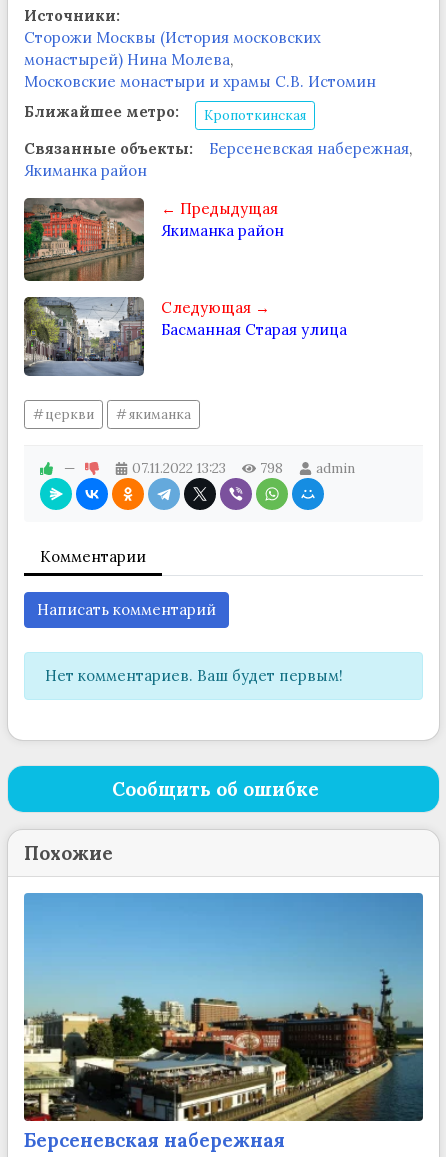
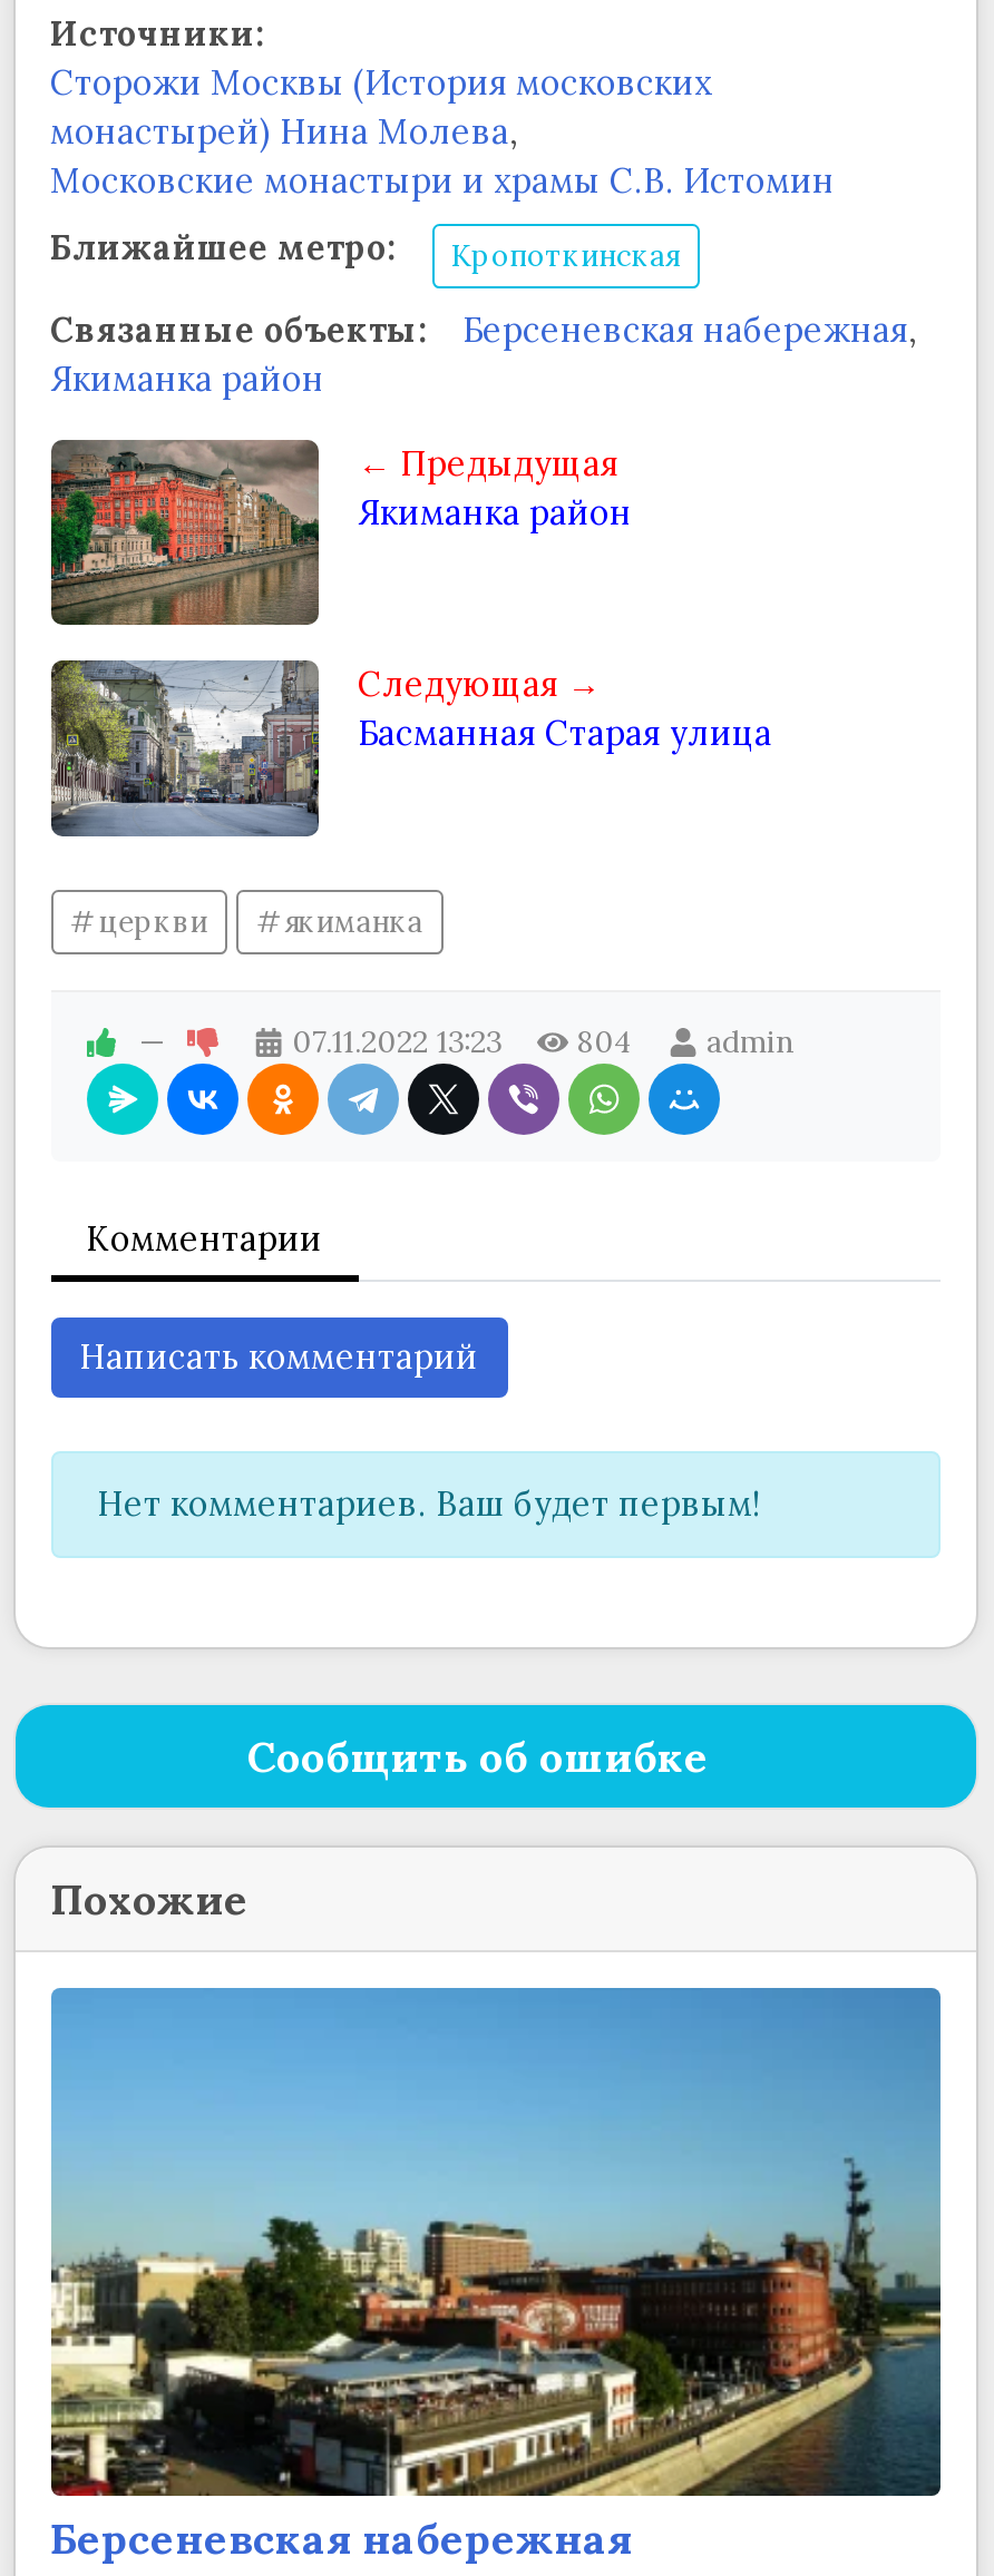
- 07.11.2022 13:23 798 admin
+ 07.11.2022 13:23 804 admin
